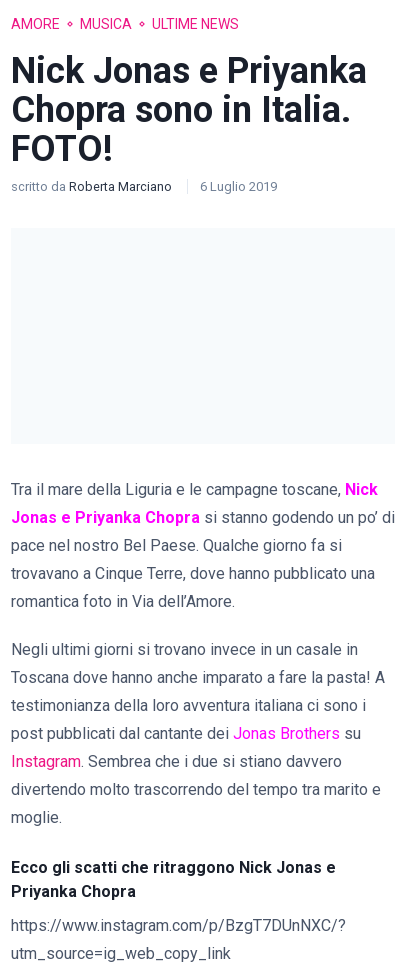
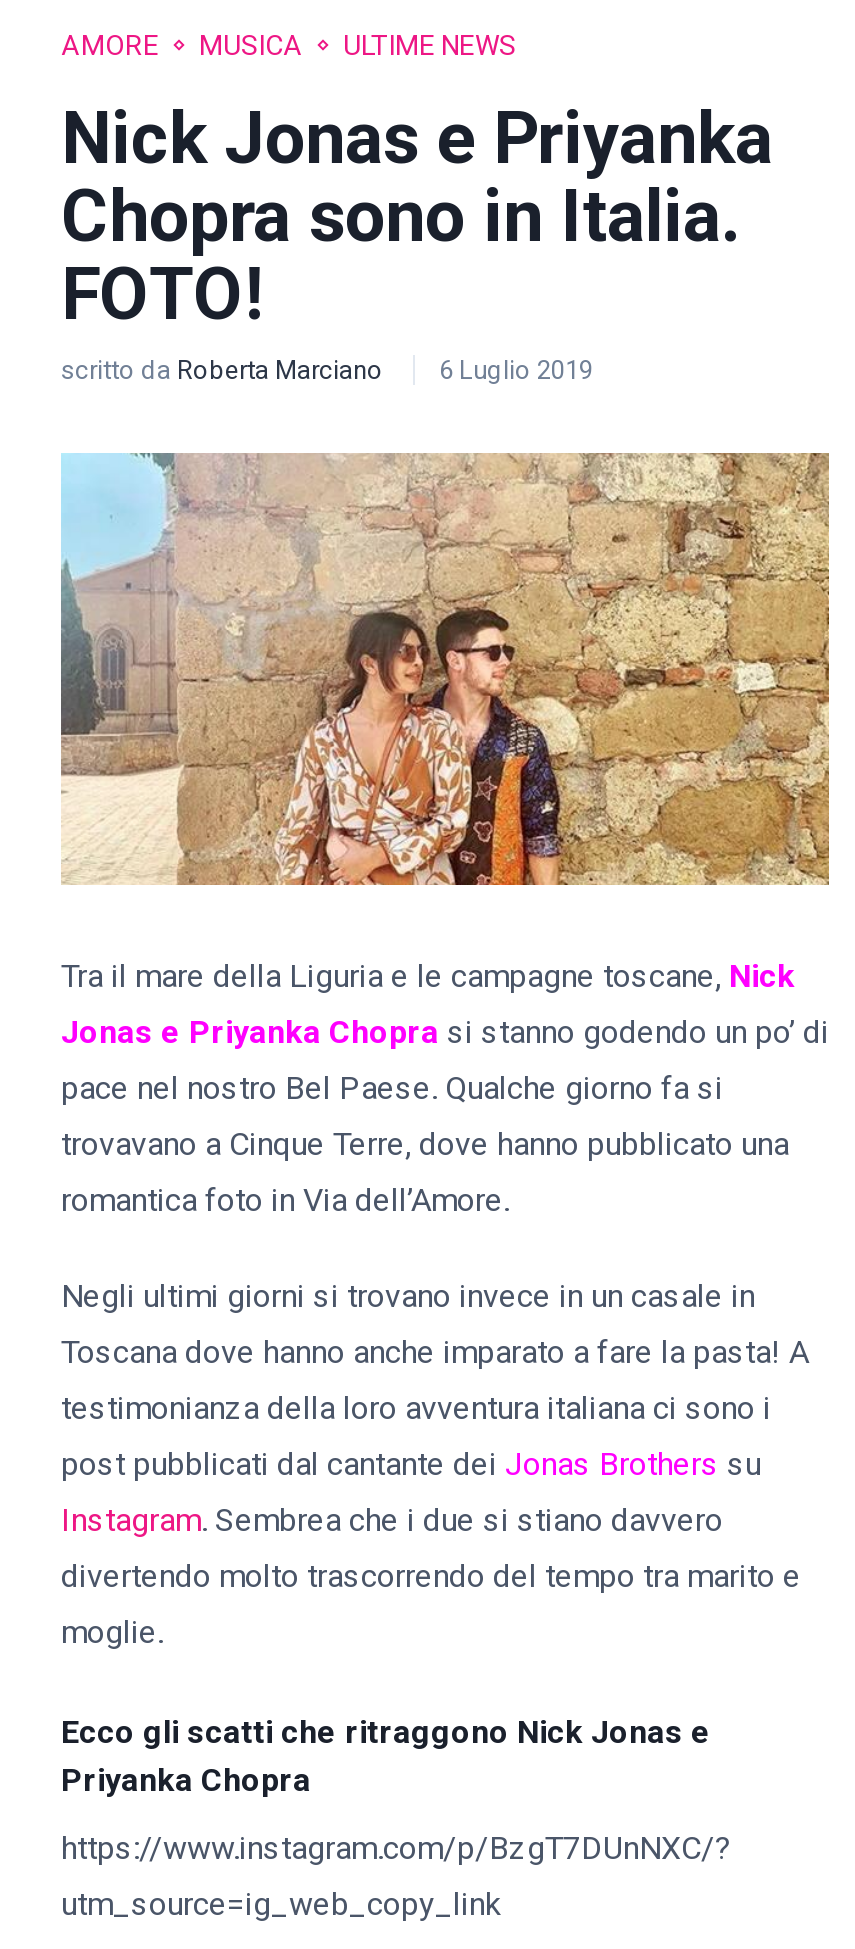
+ [image]
